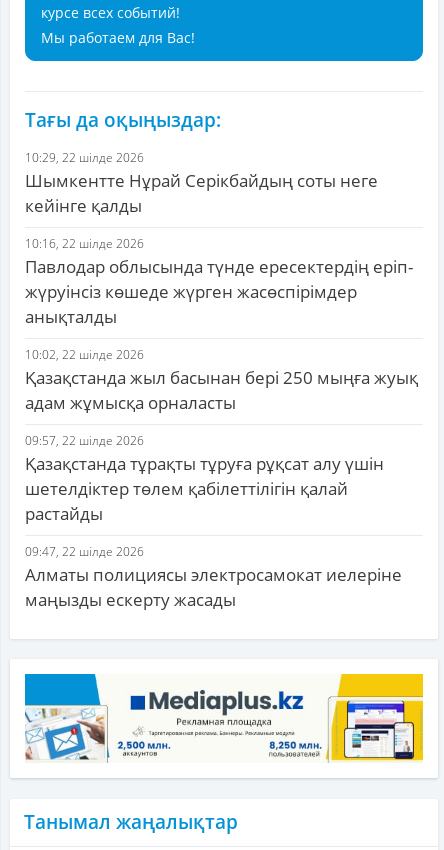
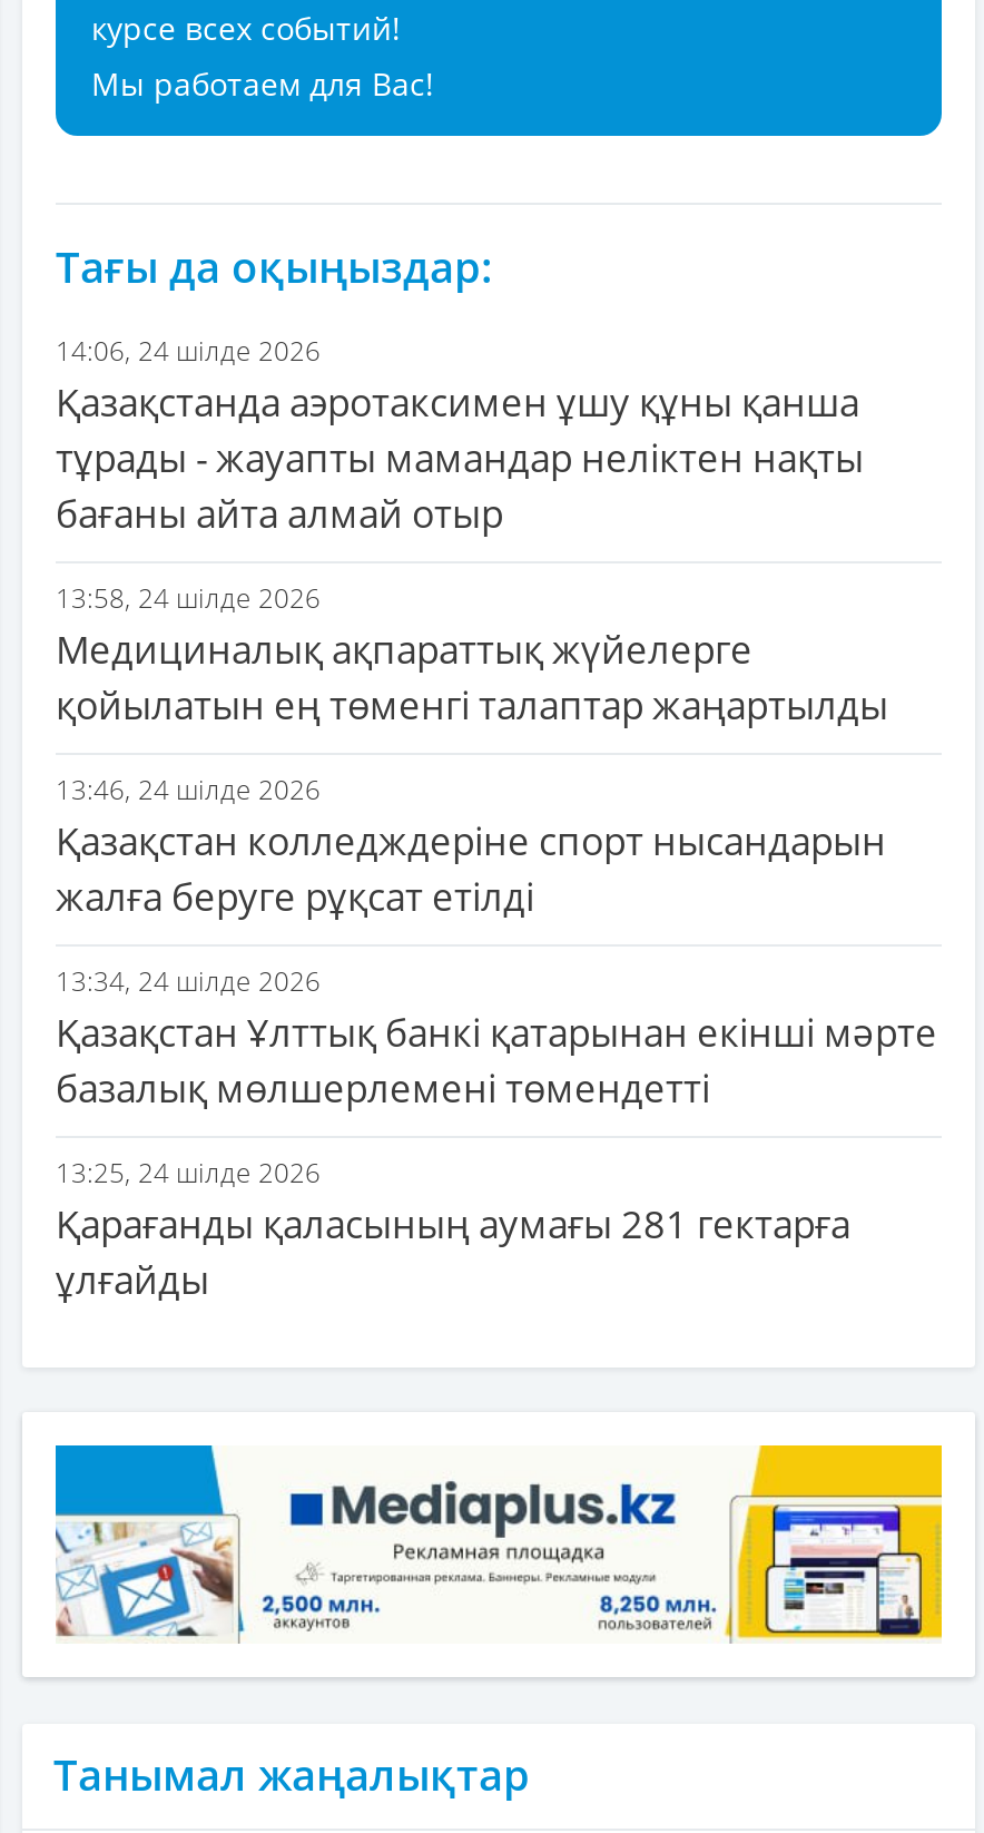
- 10:29, 22 шілде 2026
- Шымкентте Нұрай Серікбайдың соты неге
- кейінге қалды
+ 14:06, 24 шілде 2026
+ Қазақстанда аэротаксимен ұшу құны қанша
+ тұрады - жауапты мамандар неліктен нақты
+ бағаны айта алмай отыр

- 10:16, 22 шілде 2026
- Павлодар облысында түнде ересектердің еріп-
- жүруінсіз көшеде жүрген жасөспірімдер
- анықталды
+ 13:58, 24 шілде 2026
+ Медициналық ақпараттық жүйелерге
+ қойылатын ең төменгі талаптар жаңартылды

- 10:02, 22 шілде 2026
- Қазақстанда жыл басынан бері 250 мыңға жуық
- адам жұмысқа орналасты
+ 13:46, 24 шілде 2026
+ Қазақстан колледждеріне спорт нысандарын
+ жалға беруге рұқсат етілді

- 09:57, 22 шілде 2026
- Қазақстанда тұрақты тұруға рұқсат алу үшін
- шетелдіктер төлем қабілеттілігін қалай
- растайды
+ 13:34, 24 шілде 2026
+ Қазақстан Ұлттық банкі қатарынан екінші мәрте
+ базалық мөлшерлемені төмендетті

- 09:47, 22 шілде 2026
- Алматы полициясы электросамокат иелеріне
- маңызды ескерту жасады
+ 13:25, 24 шілде 2026
+ Қарағанды қаласының аумағы 281 гектарға
+ ұлғайды
